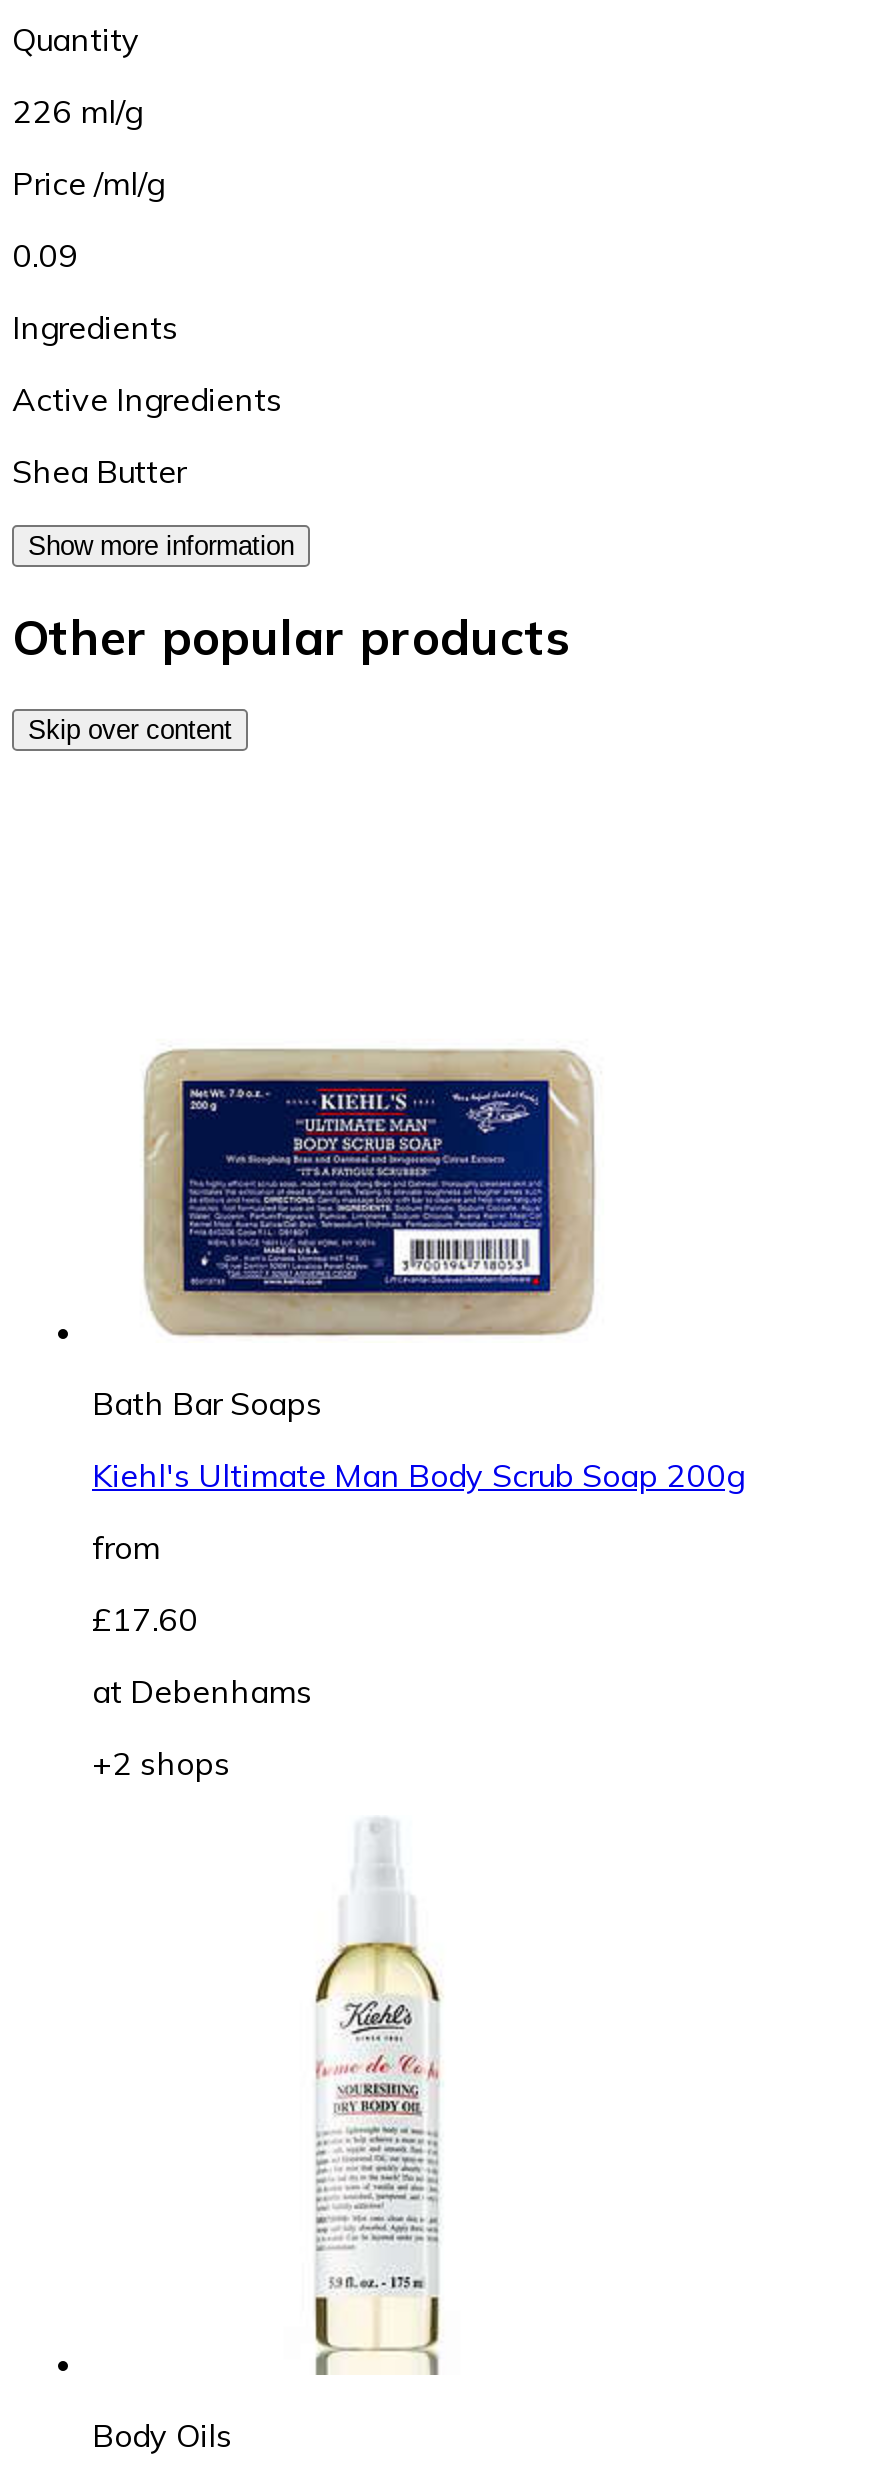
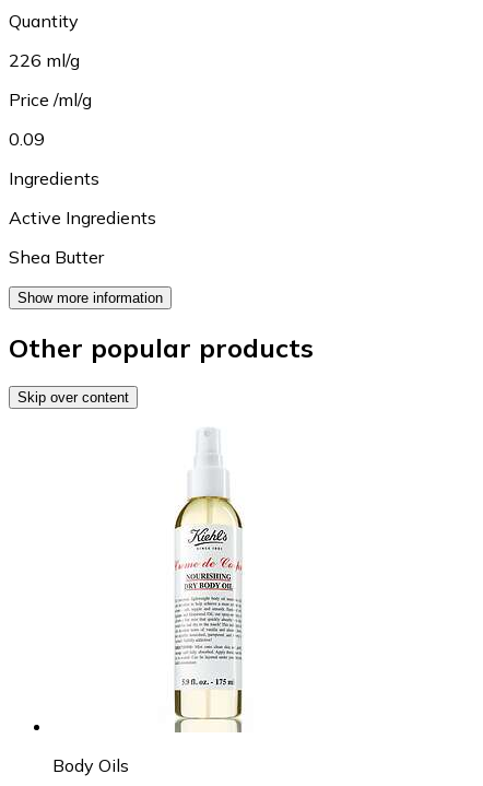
- [image]
- Bath Bar Soaps
- Kiehl's Ultimate Man Body Scrub Soap 200g
- from
- £17.60
- at Debenhams
- +2 shops
